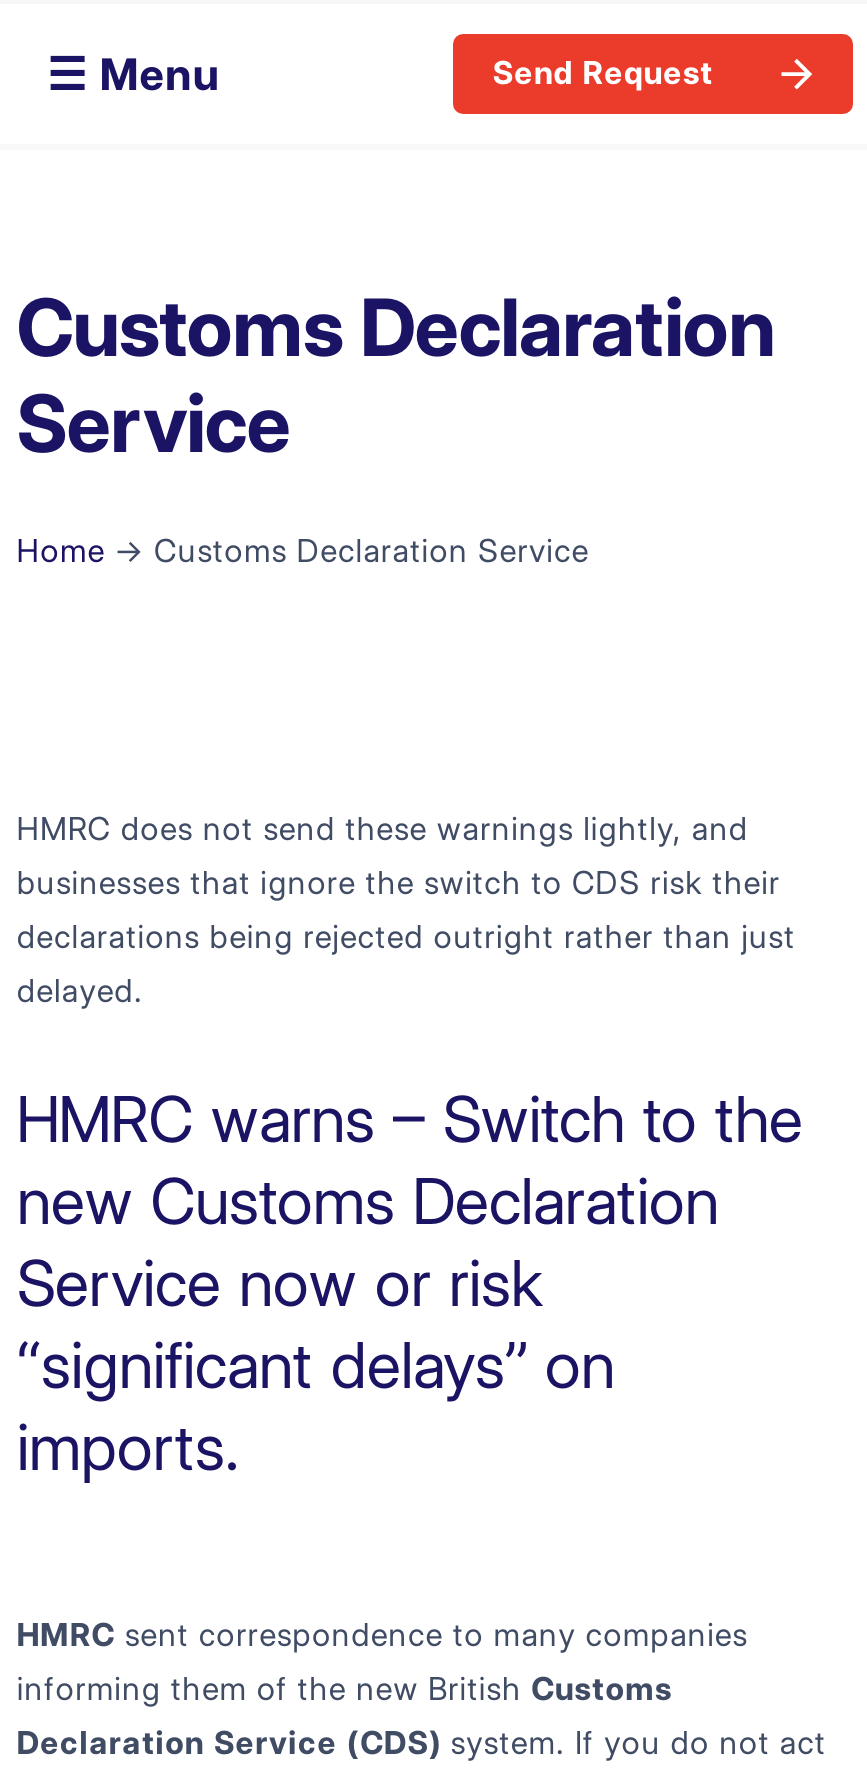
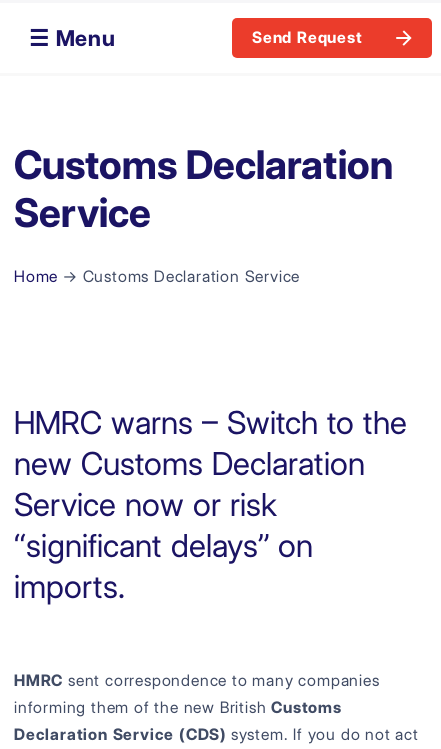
- HMRC does not send these warnings lightly, and
- businesses that ignore the switch to CDS risk their
- declarations being rejected outright rather than just
- delayed.
